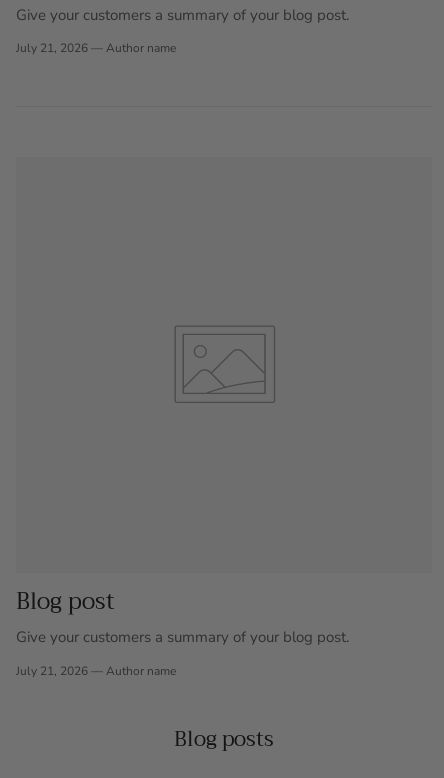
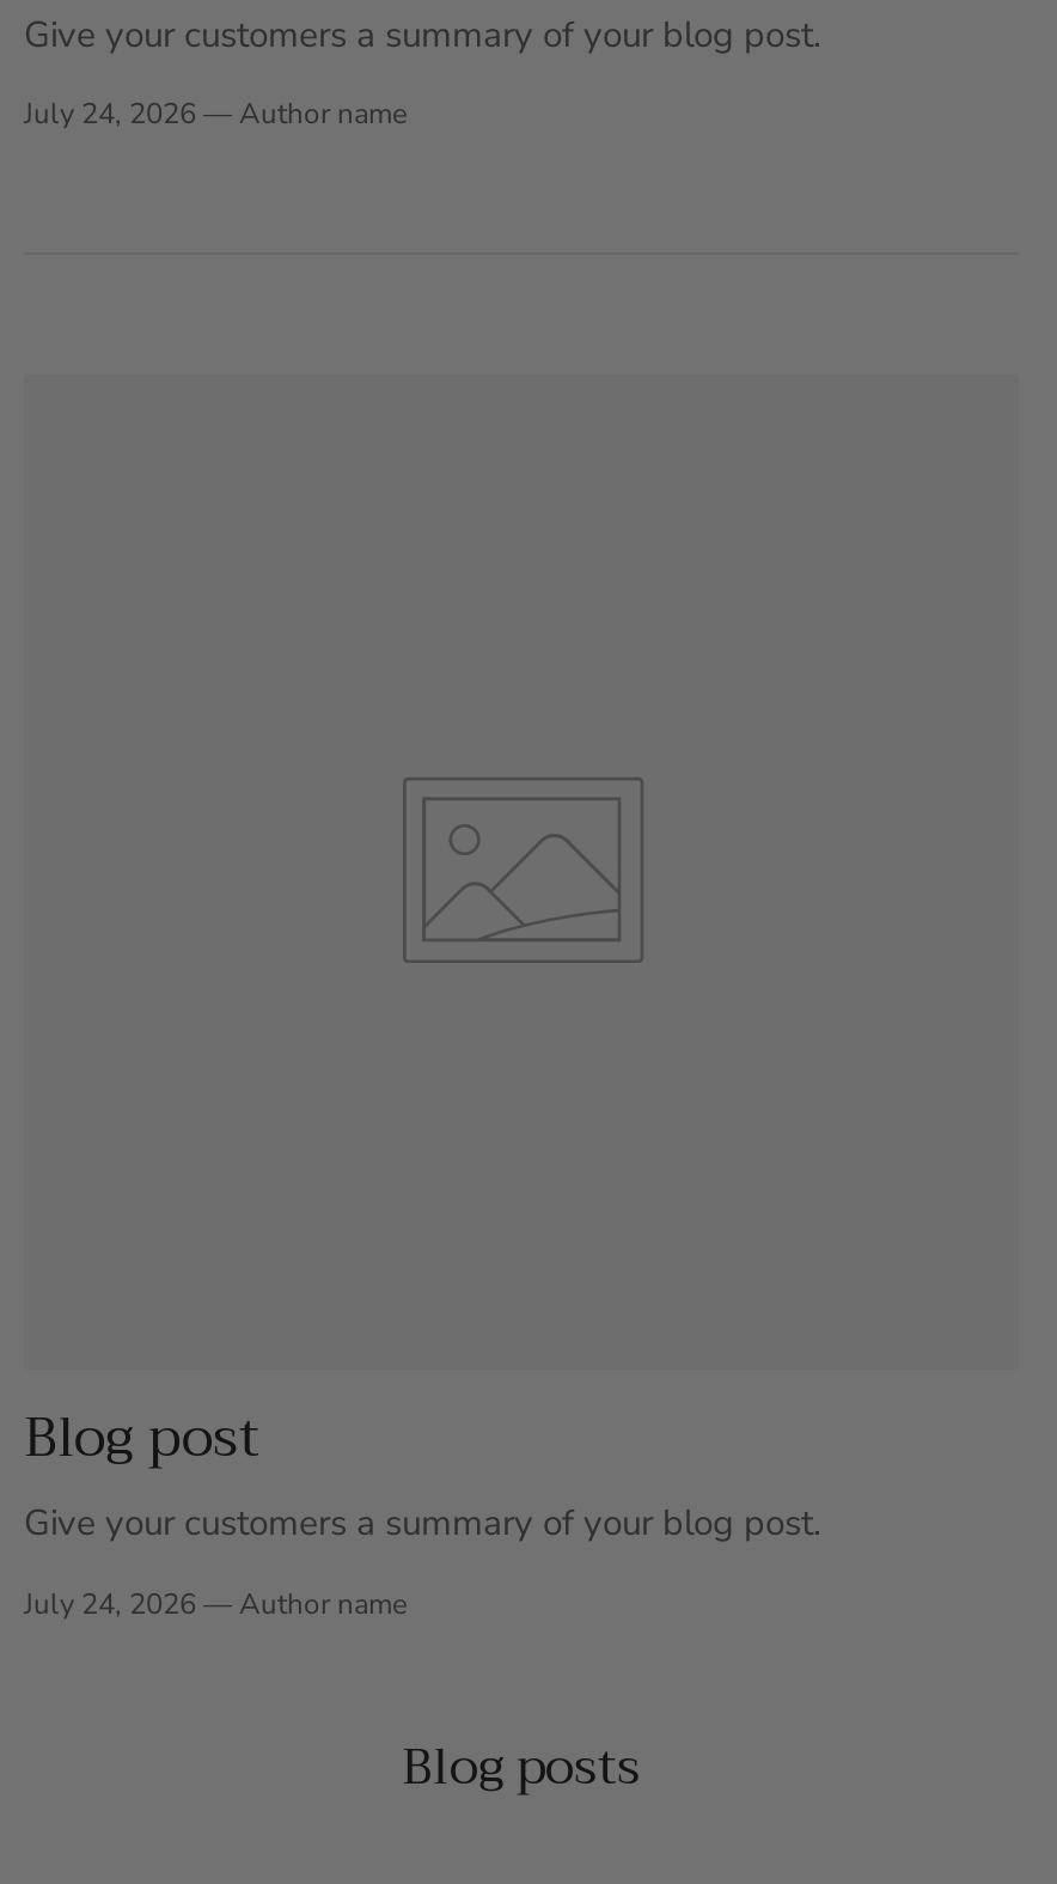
- July 21, 2026 — Author name
+ July 24, 2026 — Author name

- July 21, 2026 — Author name
+ July 24, 2026 — Author name
